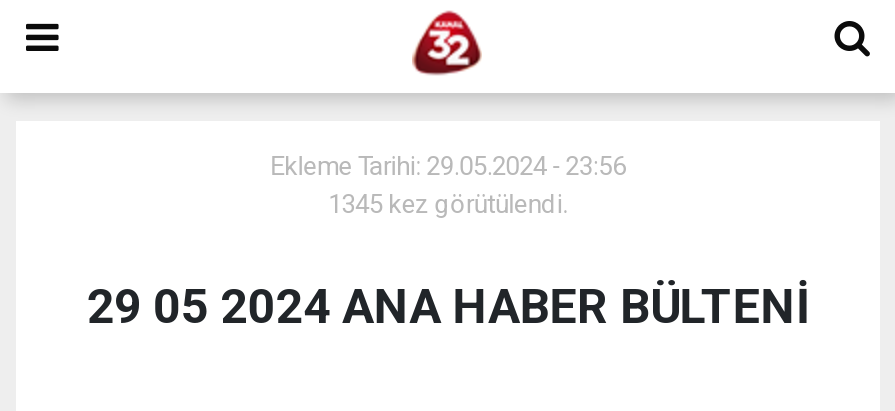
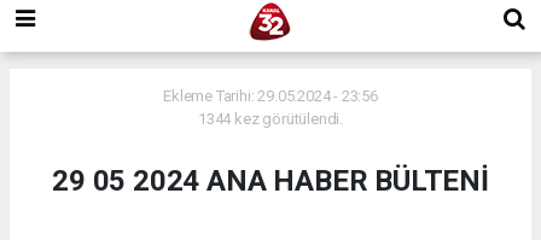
- 1345 kez görütülendi.
+ 1344 kez görütülendi.
